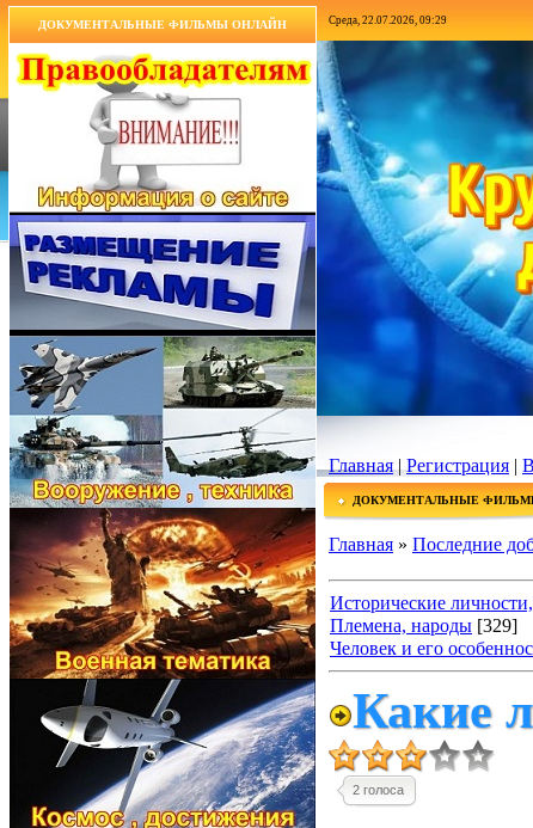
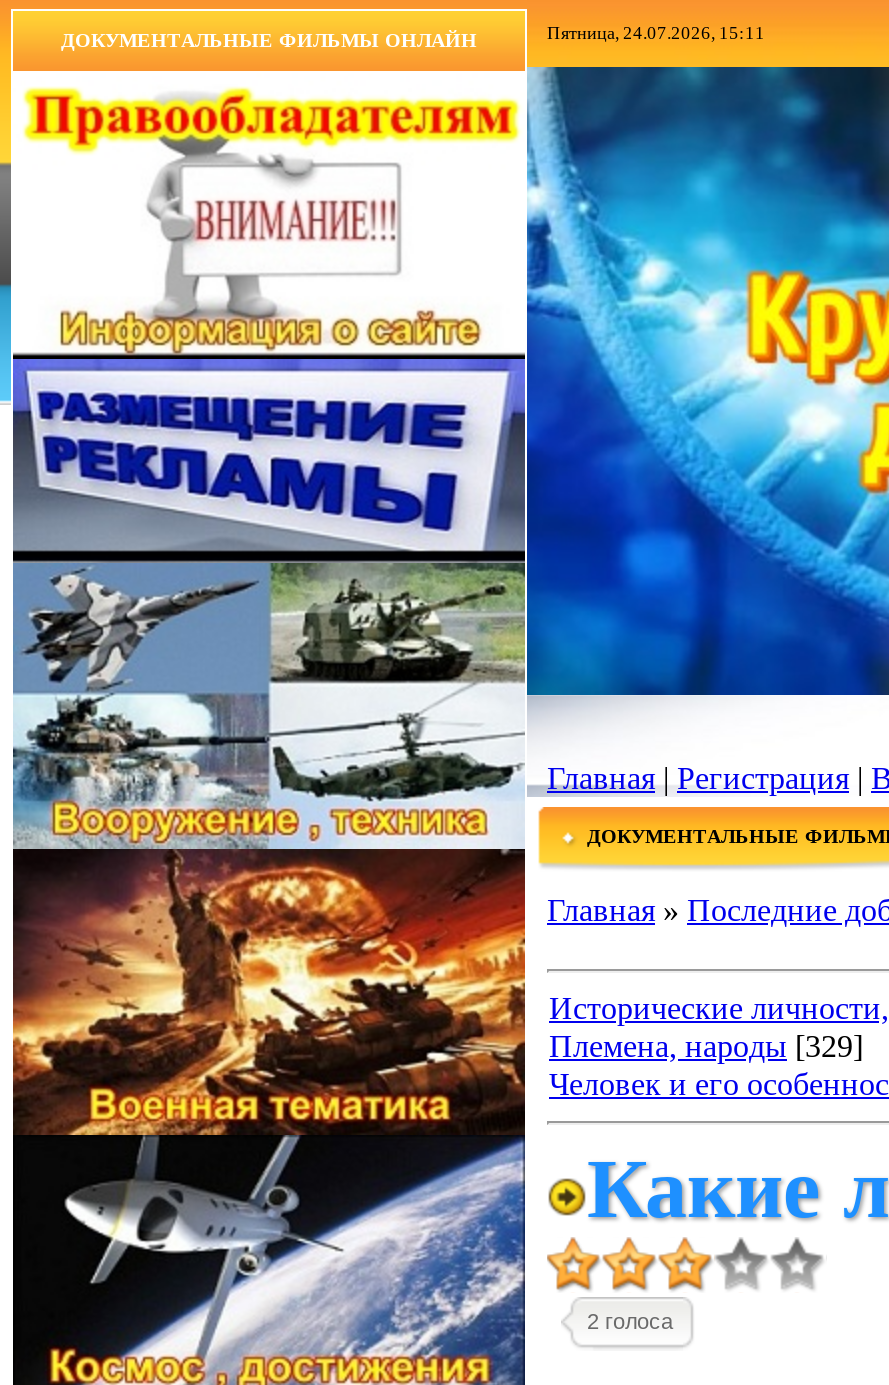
- Среда, 22.07.2026, 09:29
+ Пятница, 24.07.2026, 15:11
